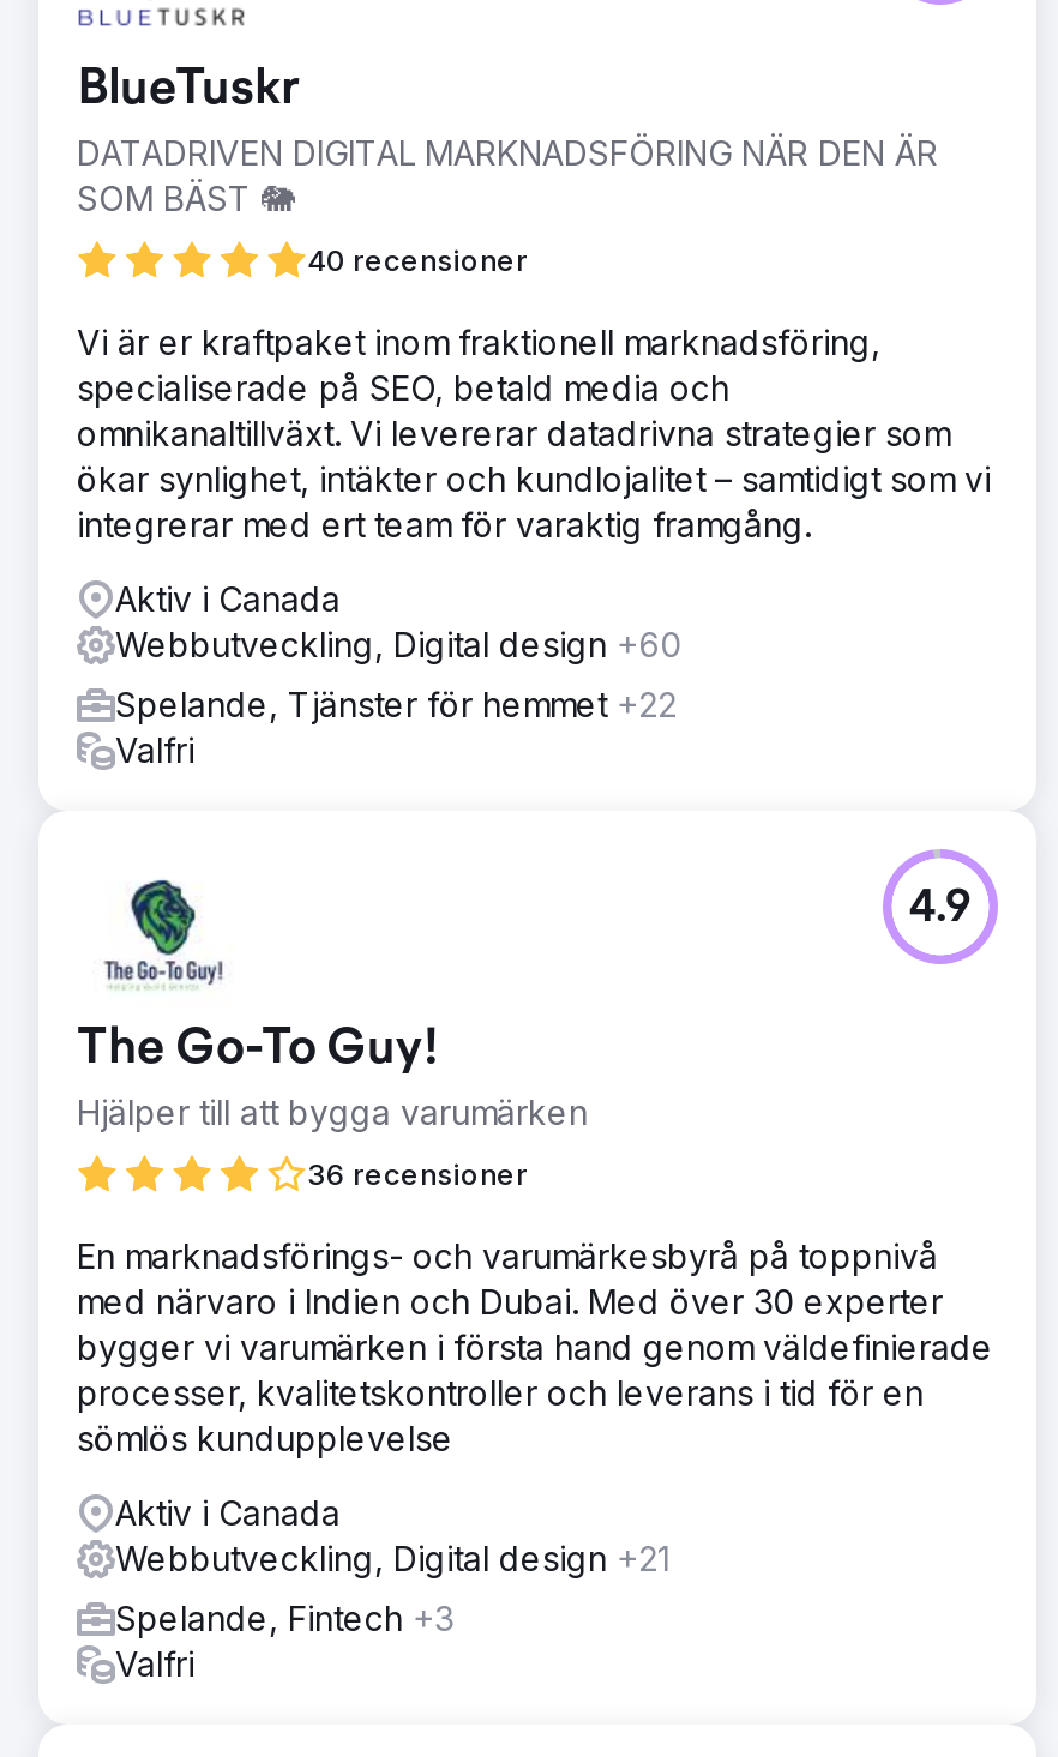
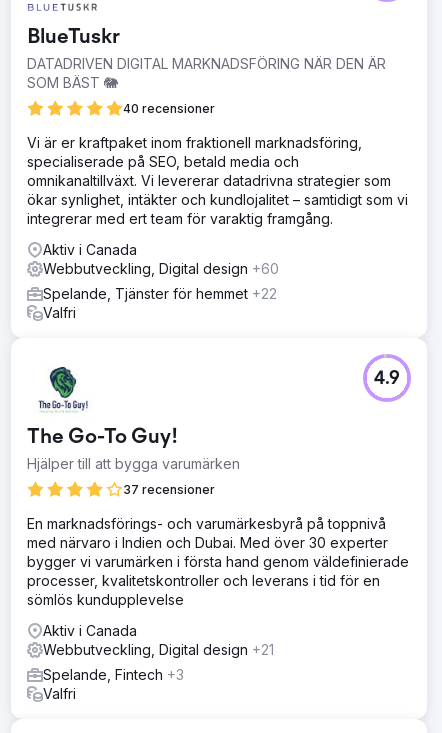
- 36 recensioner
+ 37 recensioner
